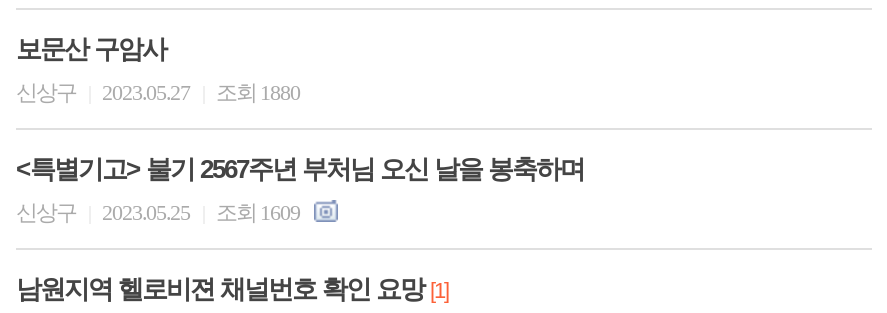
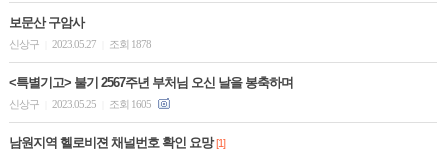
- 신상구 2023.05.27 조회 1880
+ 신상구 2023.05.27 조회 1878

- 신상구 2023.05.25 조회 1609
+ 신상구 2023.05.25 조회 1605
